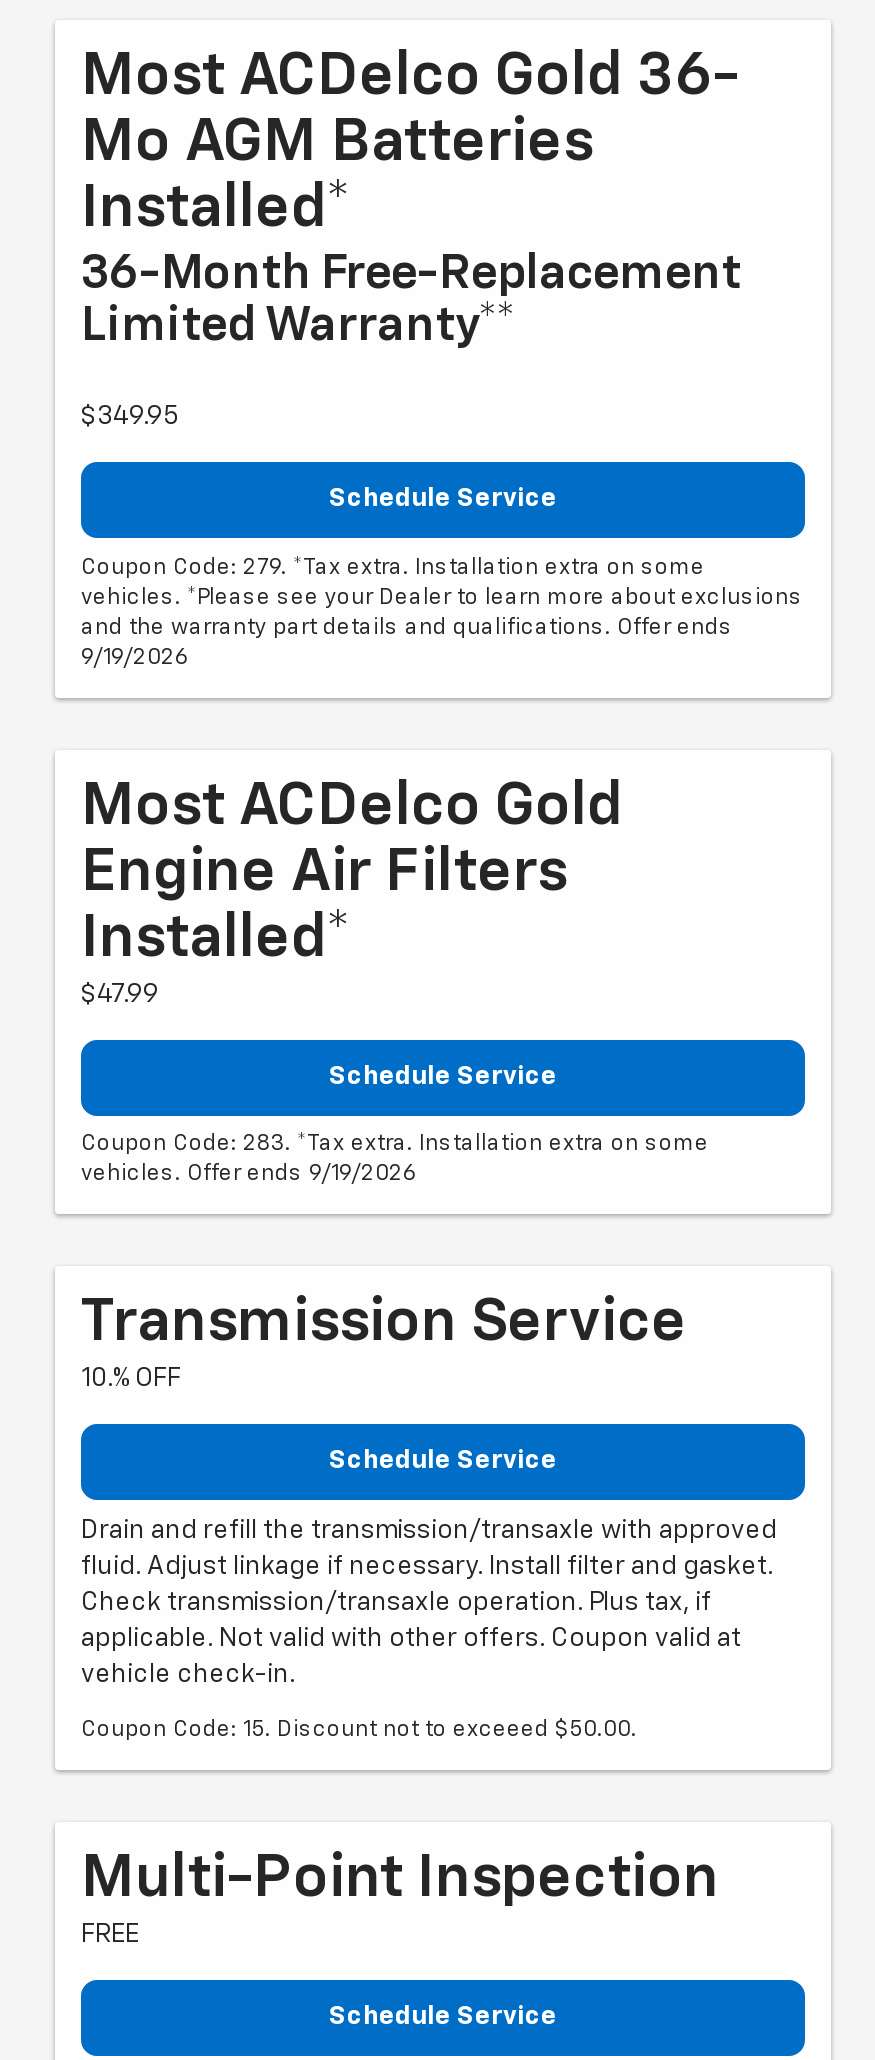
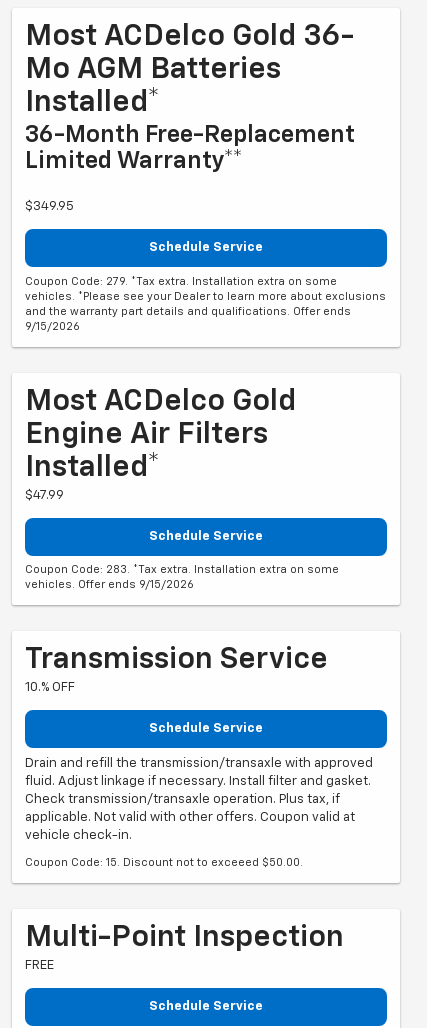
- 9/19/2026
+ 9/15/2026

- vehicles. Offer ends 9/19/2026
+ vehicles. Offer ends 9/15/2026
